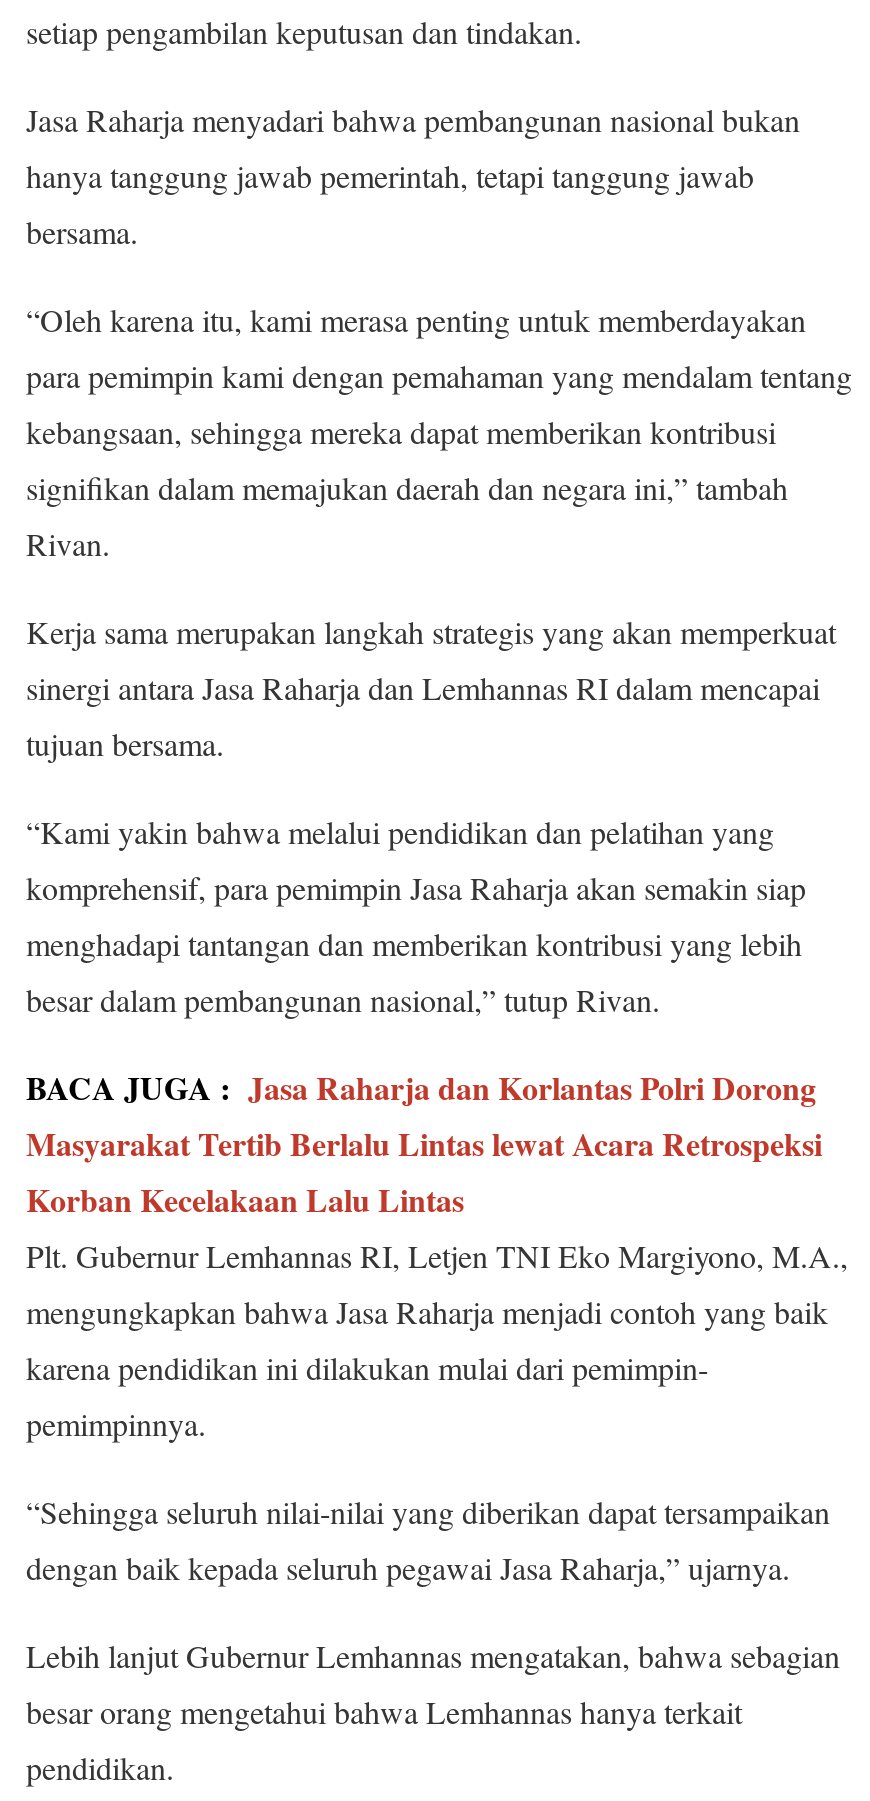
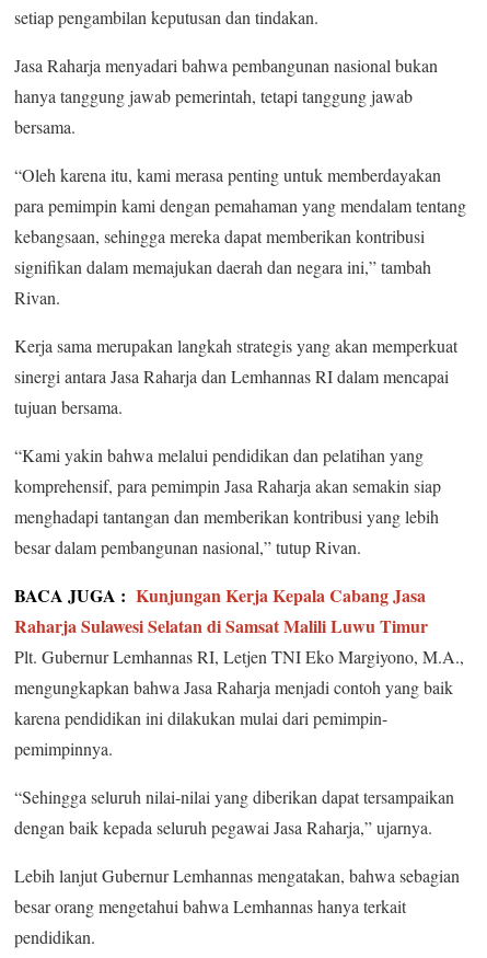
- BACA JUGA : Jasa Raharja dan Korlantas Polri Dorong
- Masyarakat Tertib Berlalu Lintas lewat Acara Retrospeksi
- Korban Kecelakaan Lalu Lintas
+ BACA JUGA : Kunjungan Kerja Kepala Cabang Jasa
+ Raharja Sulawesi Selatan di Samsat Malili Luwu Timur
